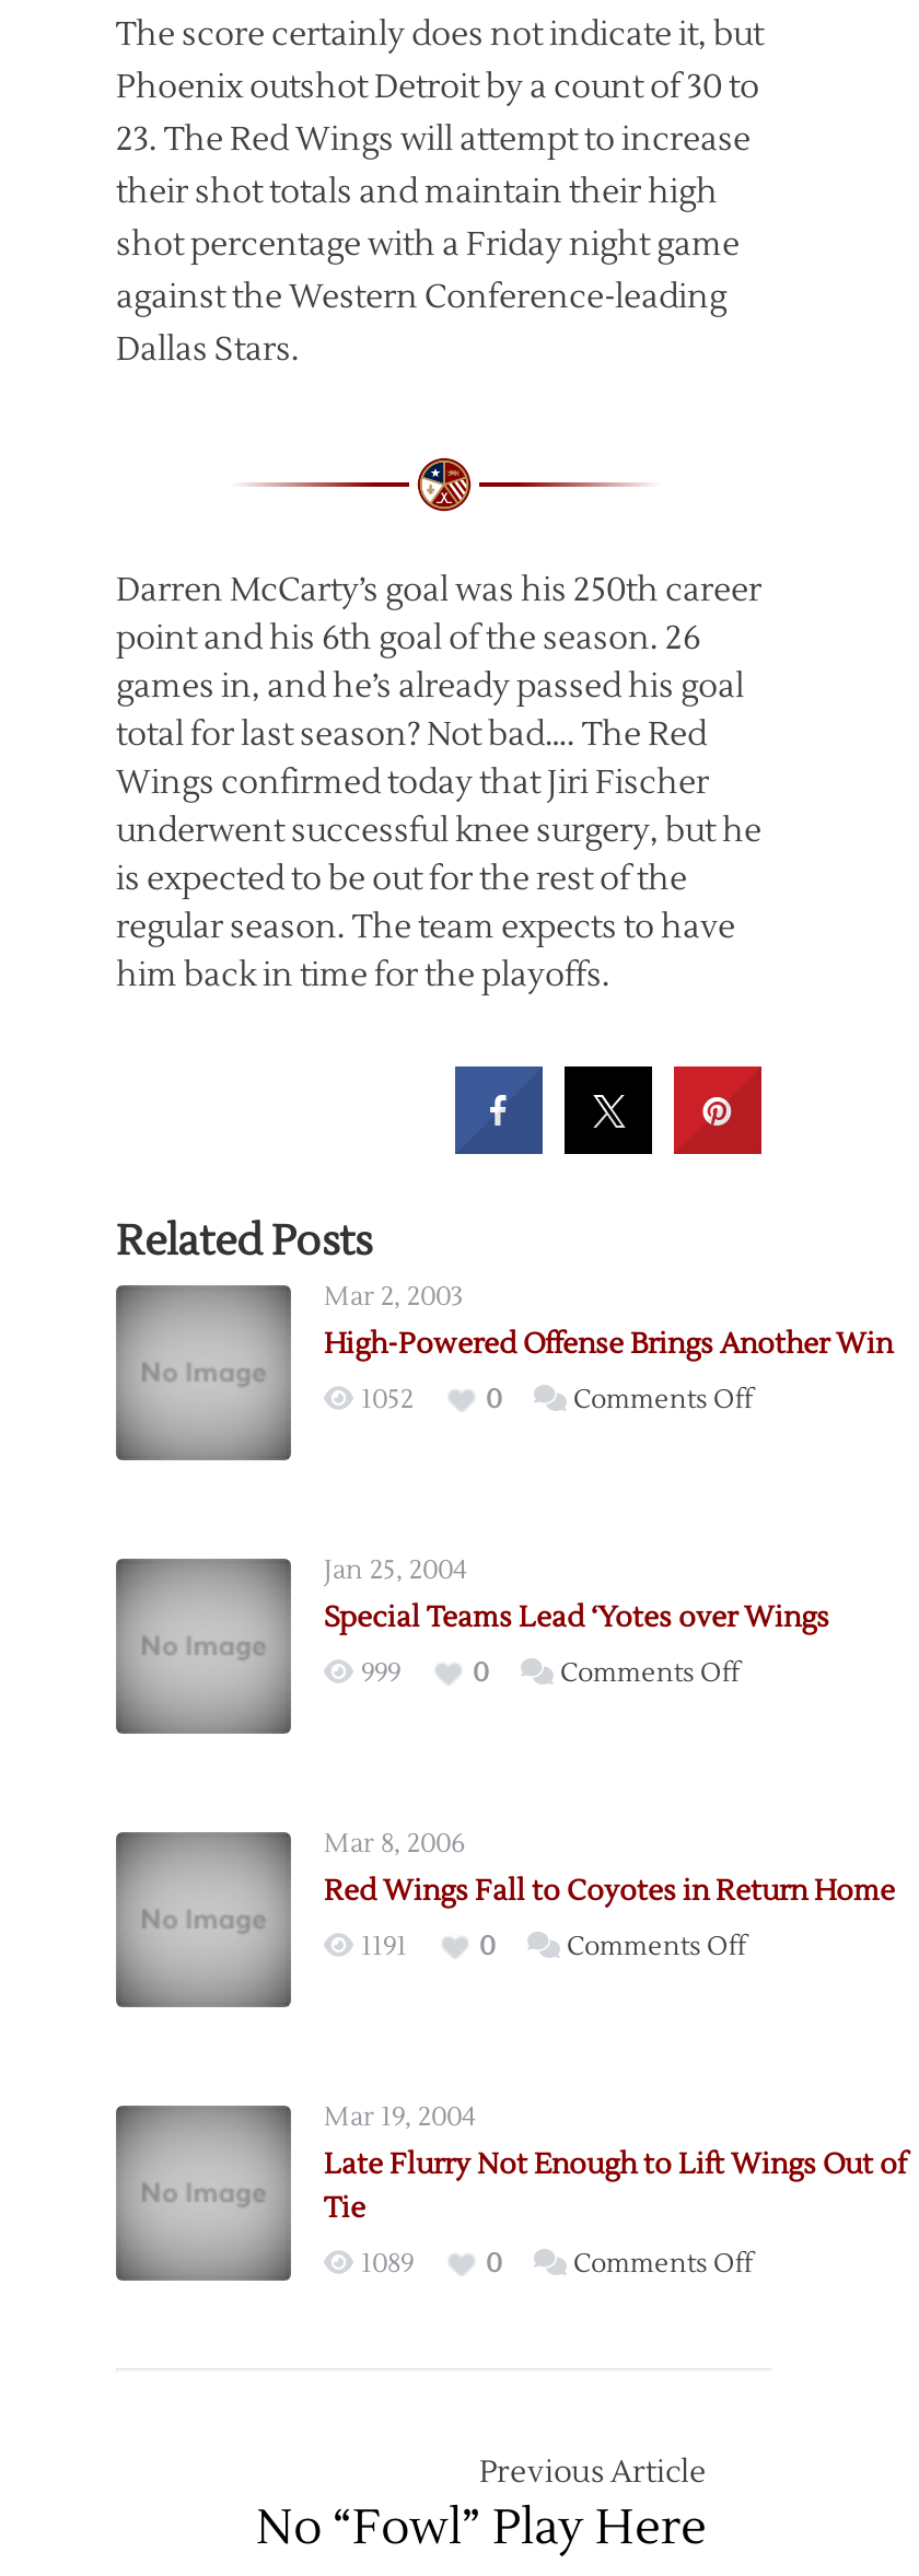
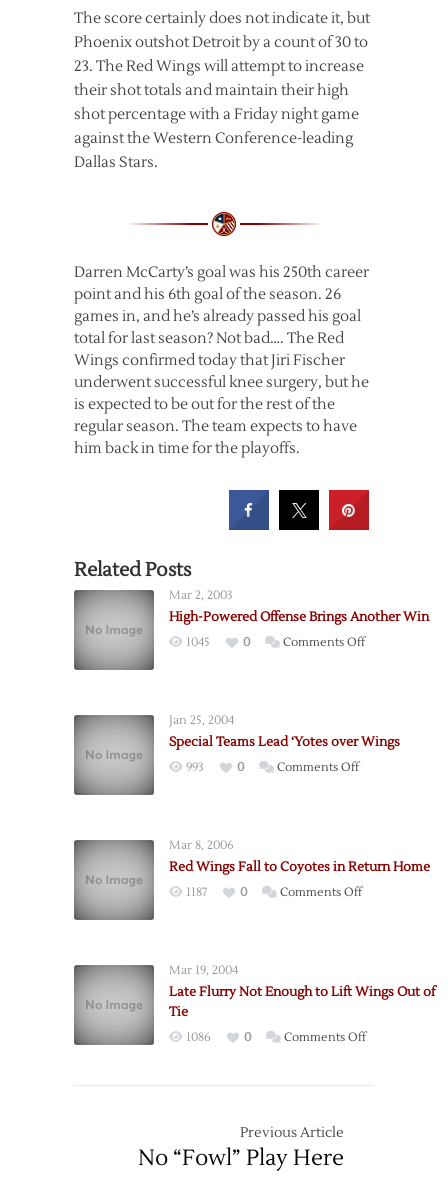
- 1052
+ 1045

- 999
+ 993

- 1191
+ 1187

- 1089
+ 1086
